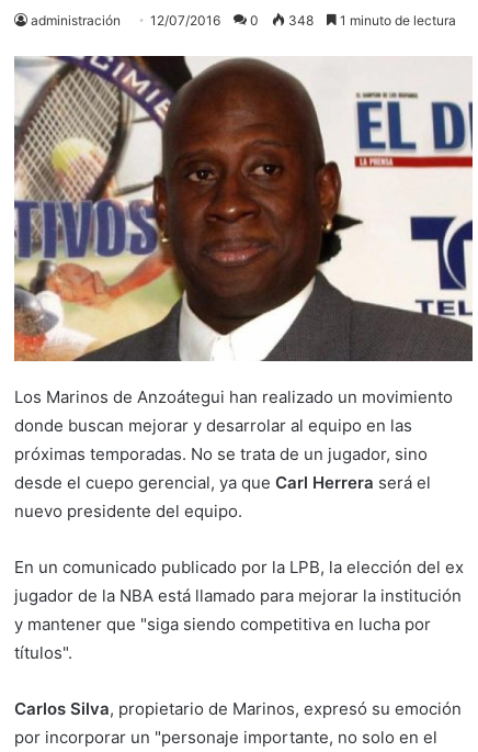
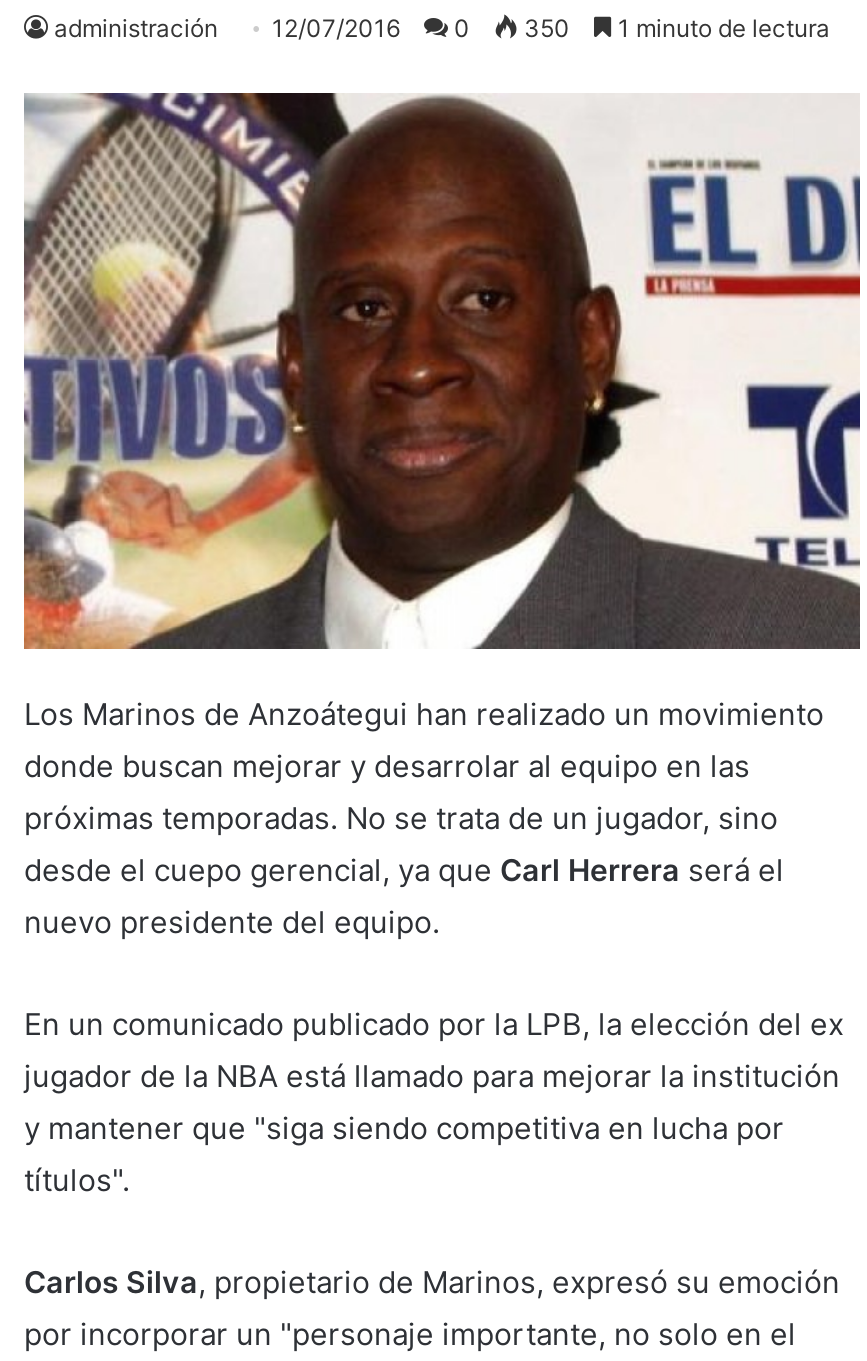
- administración 12/07/2016 0 348 1 minuto de lectura
+ administración 12/07/2016 0 350 1 minuto de lectura
